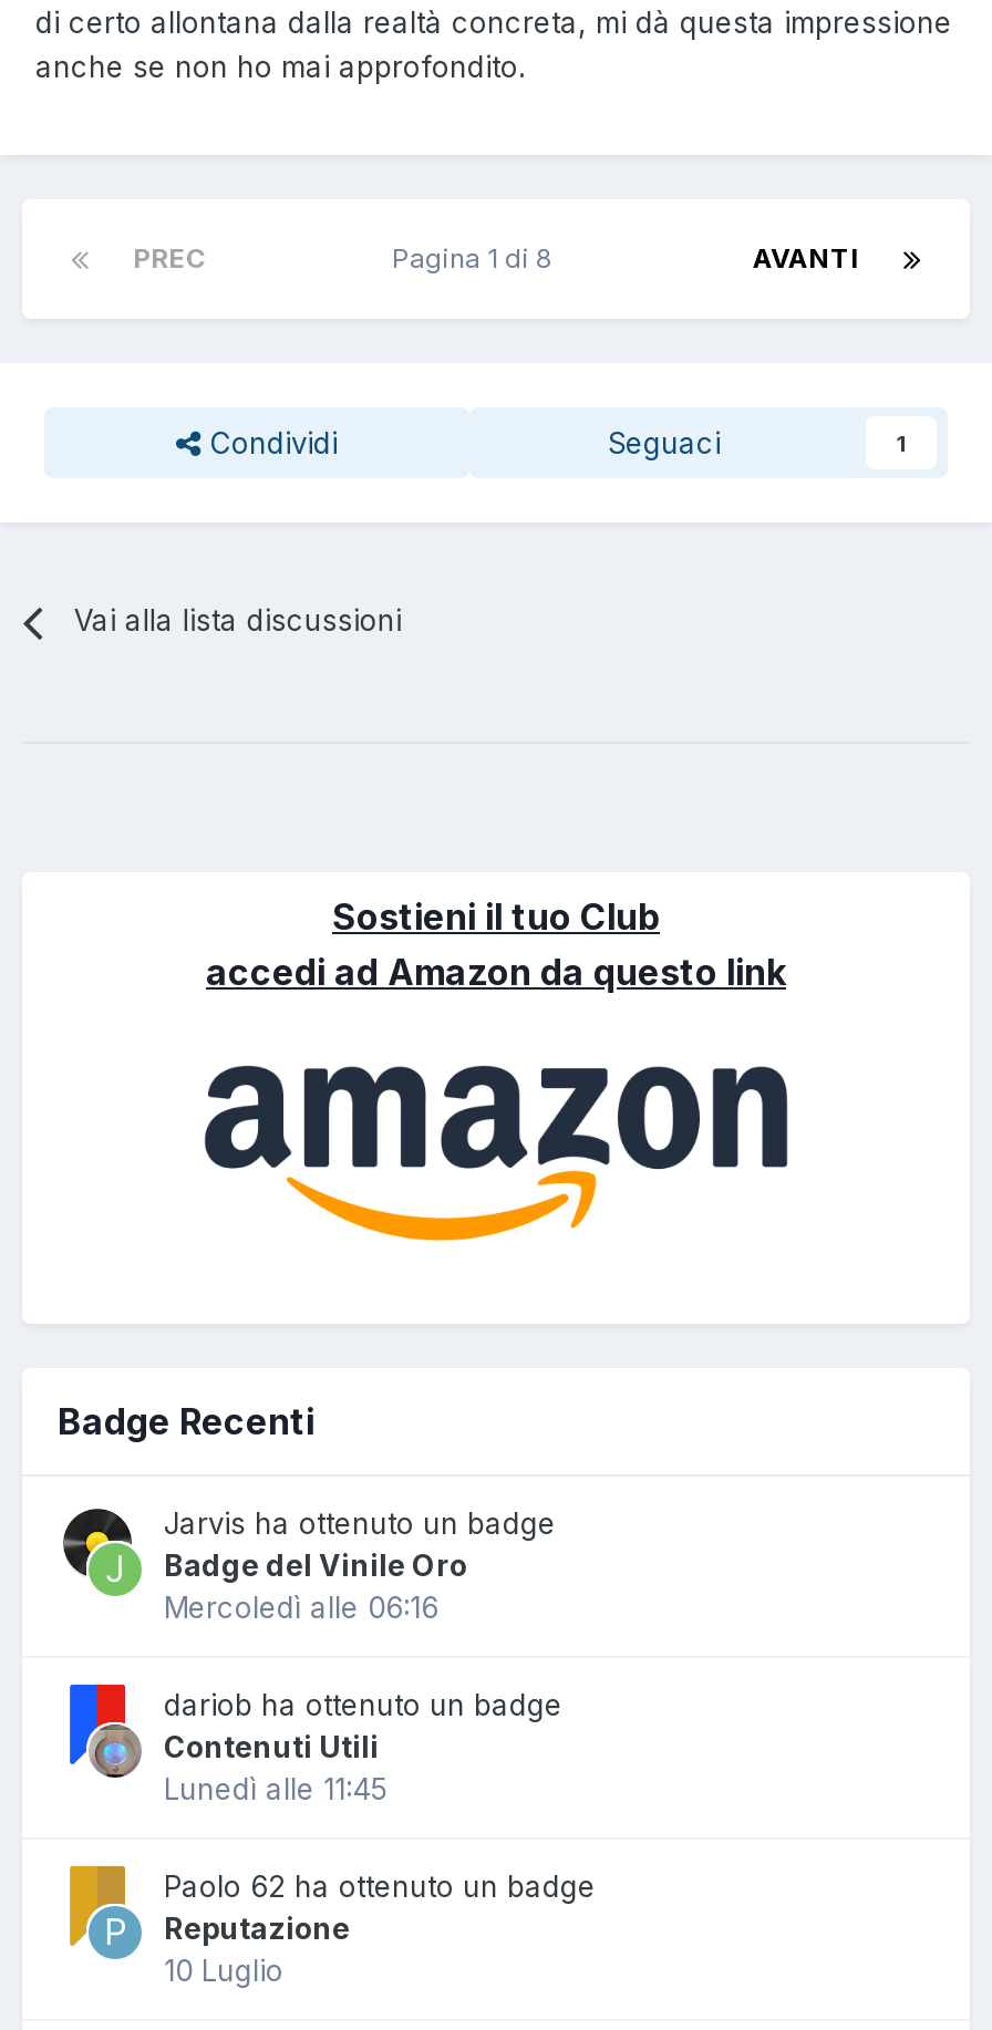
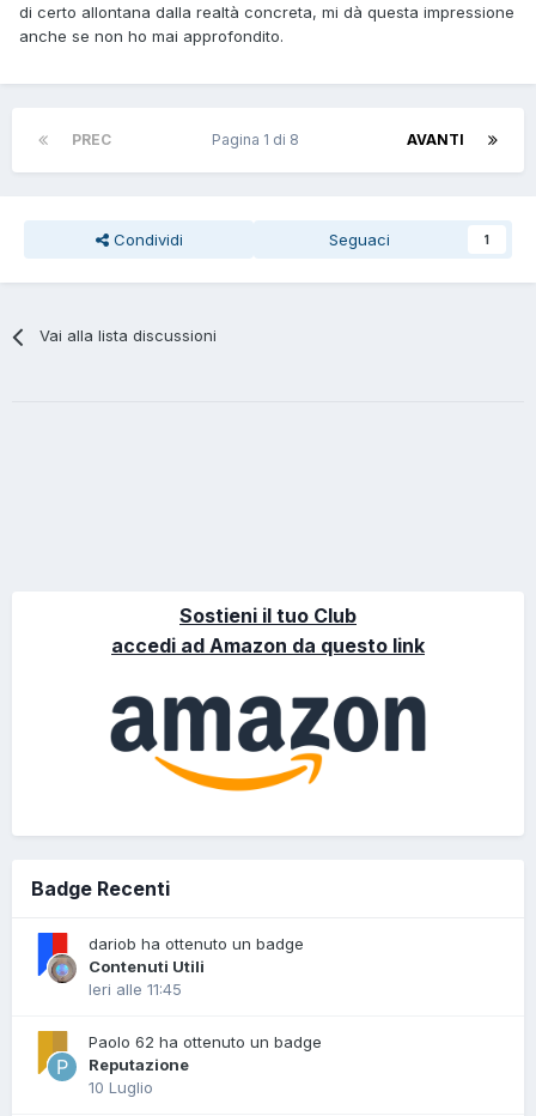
moved down: [image] | Sostieni il tuo Club | accedi ad Amazon da questo link | Badge Recenti

- [image]
- Jarvis ha ottenuto un badge
- Badge del Vinile Oro
- Mercoledì alle 06:16

- Lunedì alle 11:45
+ Ieri alle 11:45
